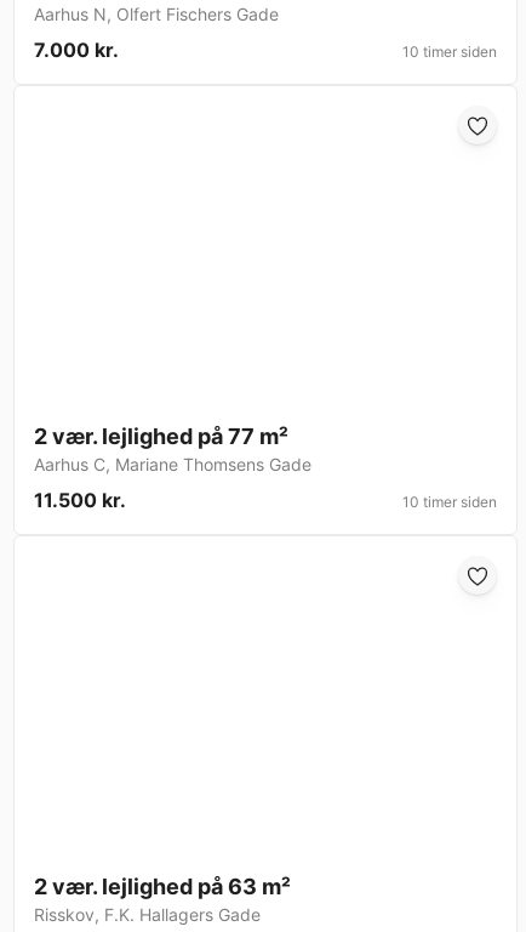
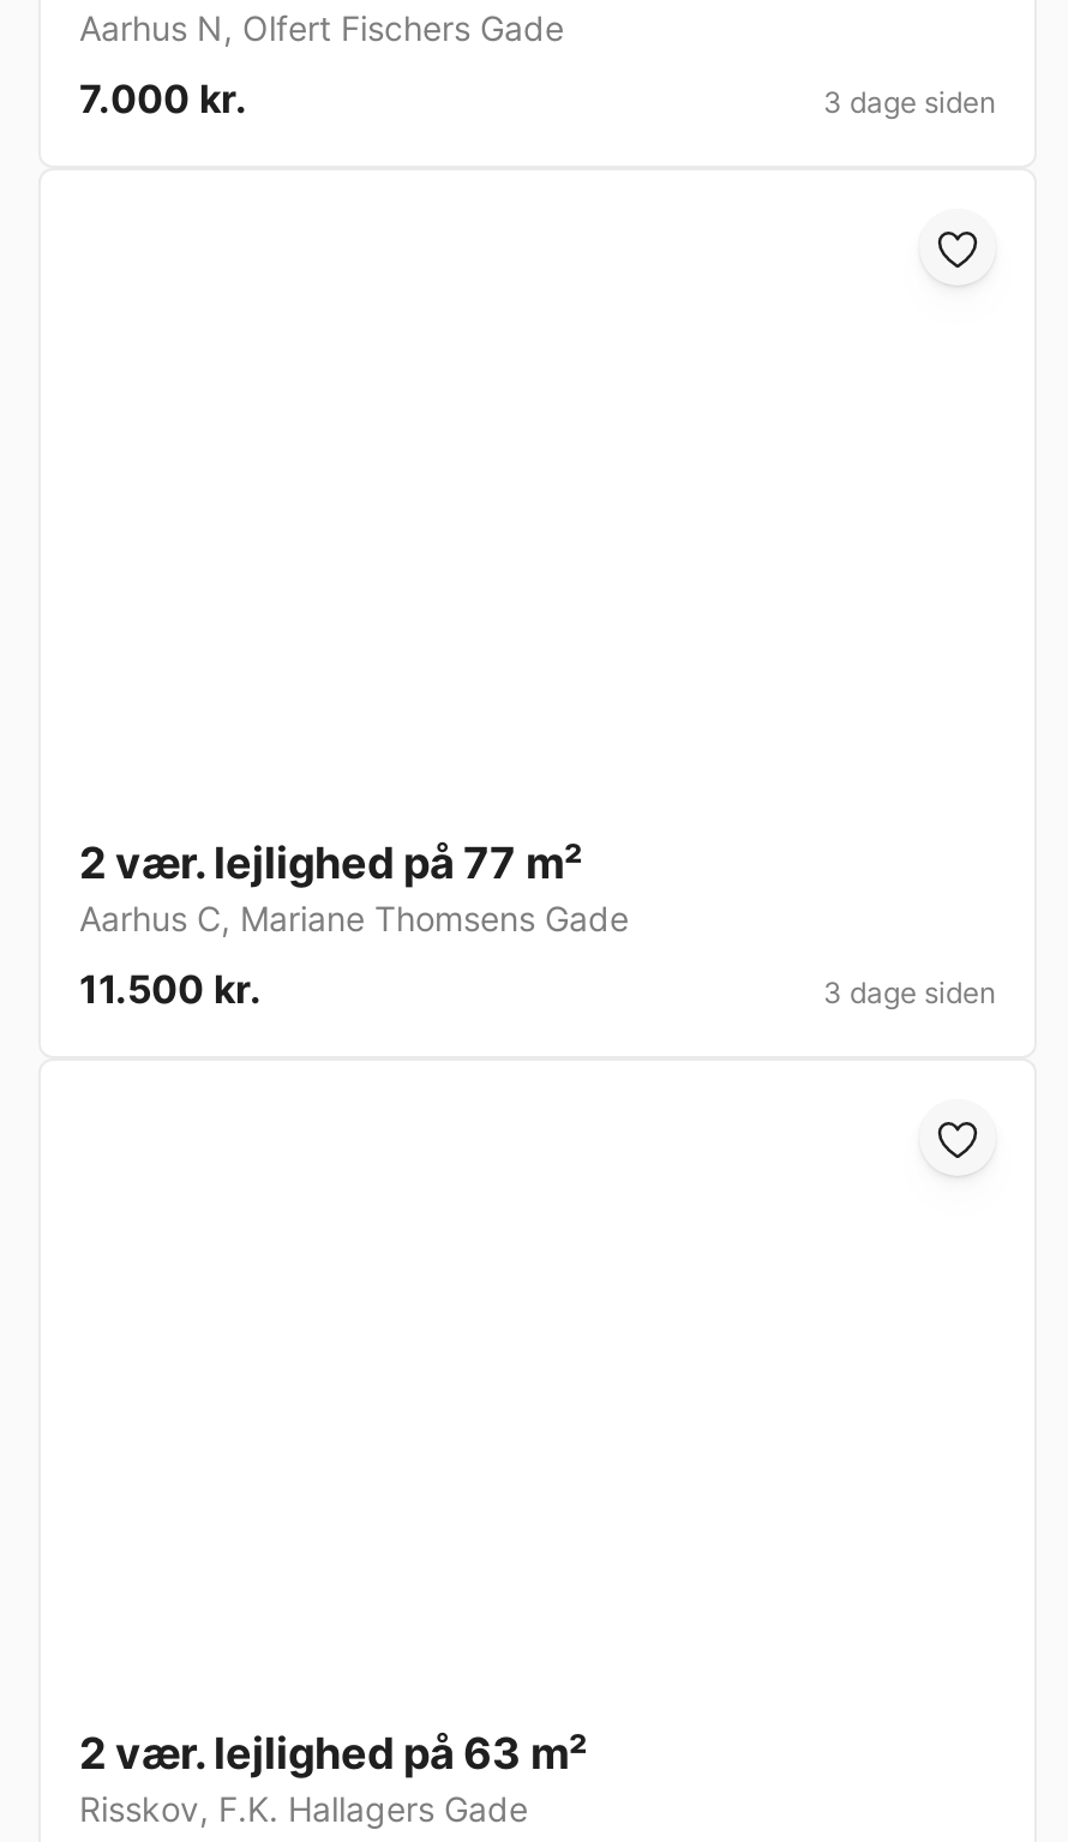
- 10 timer siden
+ 3 dage siden

- 10 timer siden
+ 3 dage siden
